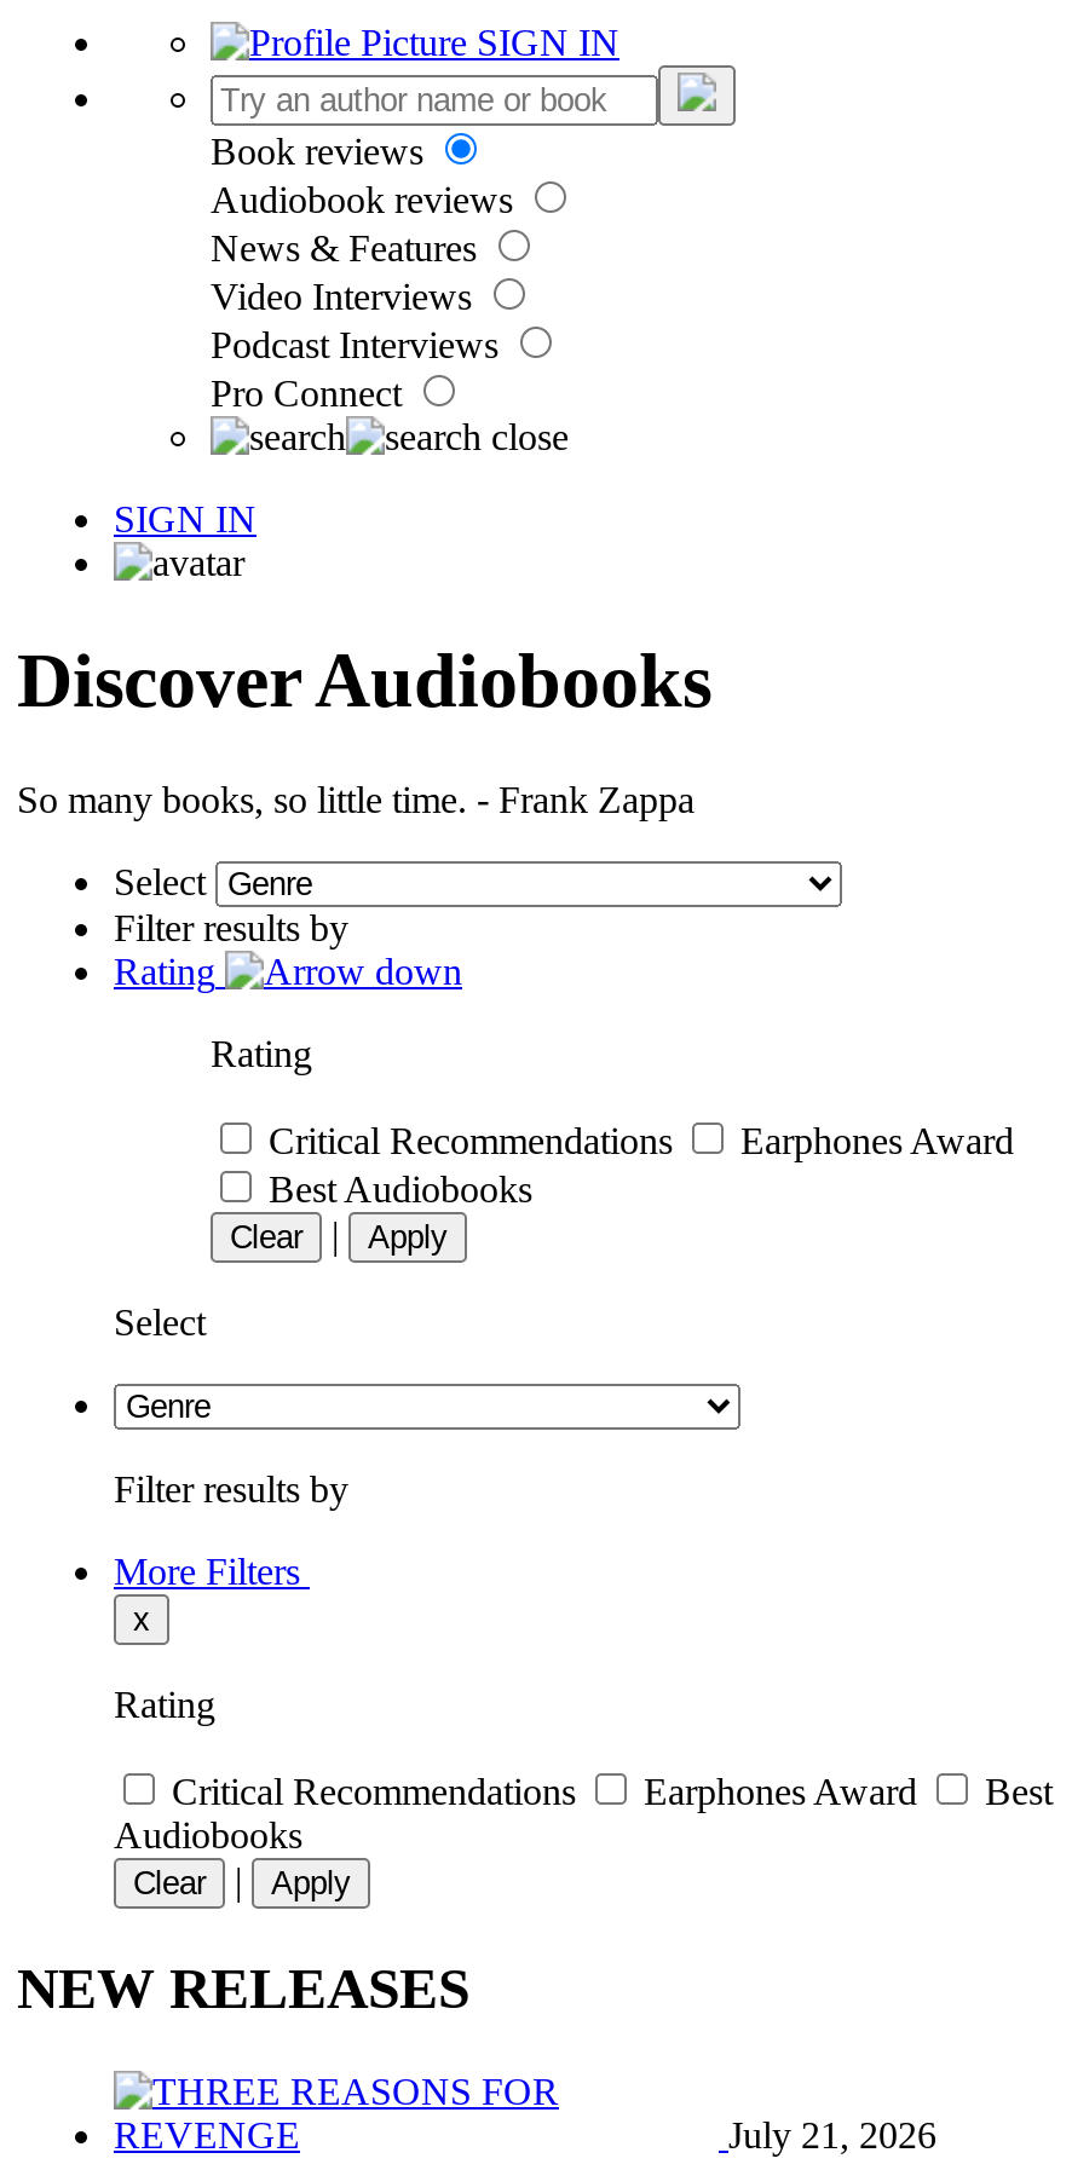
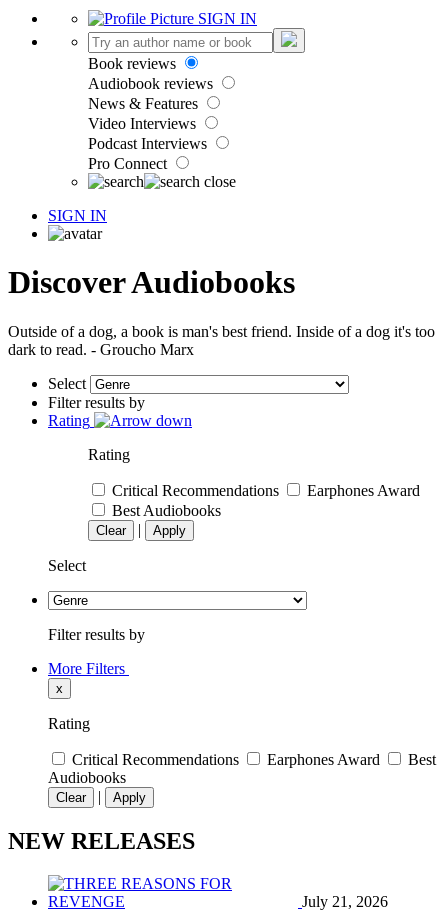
- So many books, so little time. - Frank Zappa
+ Outside of a dog, a book is man's best friend. Inside of a dog it's too
+ dark to read. - Groucho Marx
